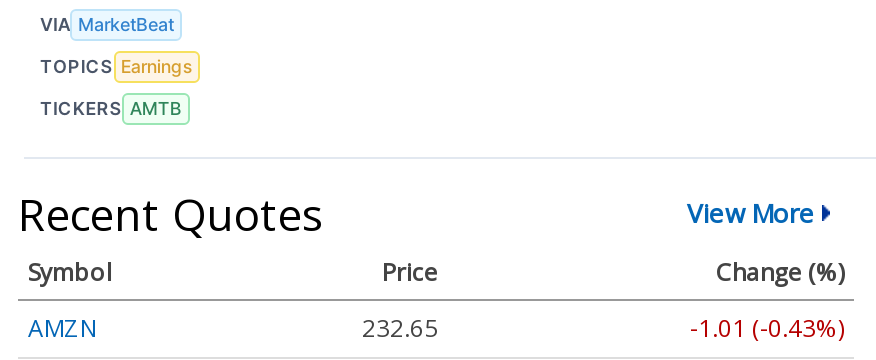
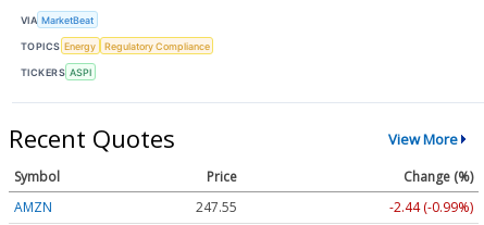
- TOPICS Earnings
+ TOPICS Energy
+ Regulatory Compliance

- TICKERS AMTB
+ TICKERS ASPI

- 232.65
+ 247.55

- -1.01 (-0.43%)
+ -2.44 (-0.99%)
